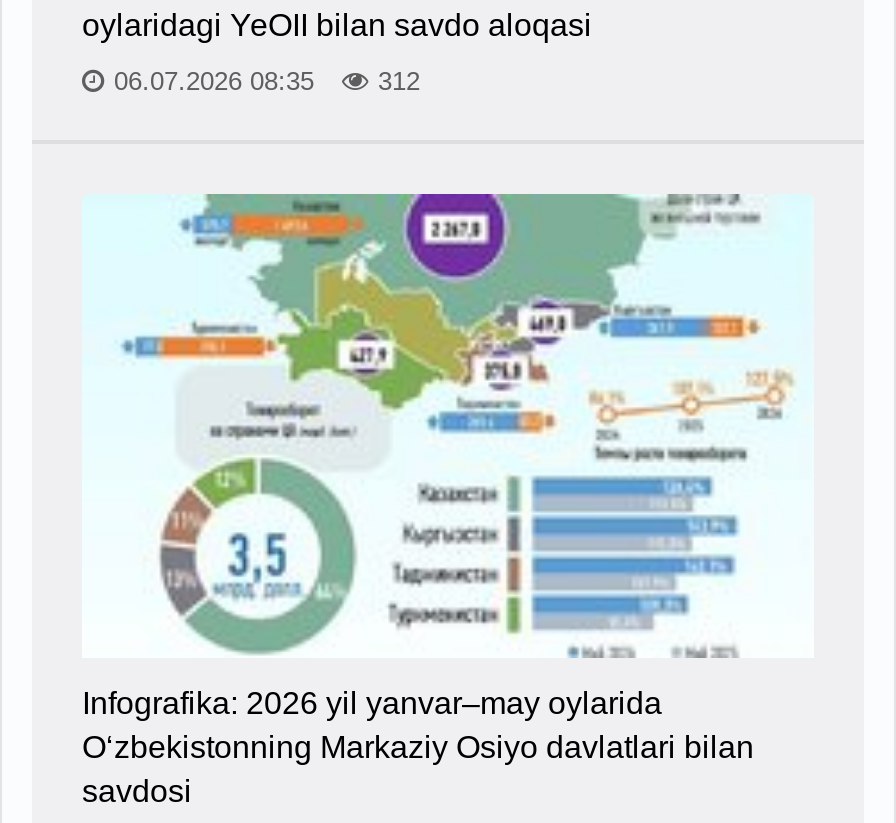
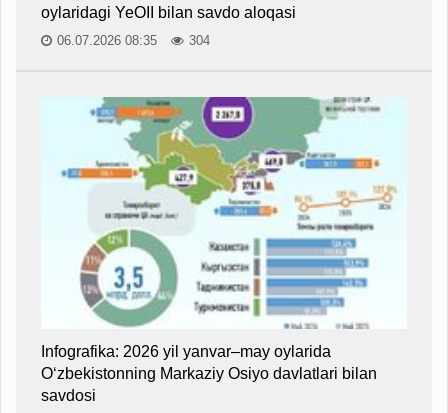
- 06.07.2026 08:35 312
+ 06.07.2026 08:35 304
